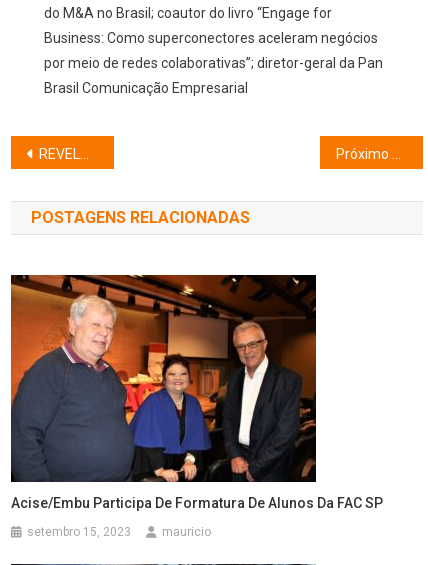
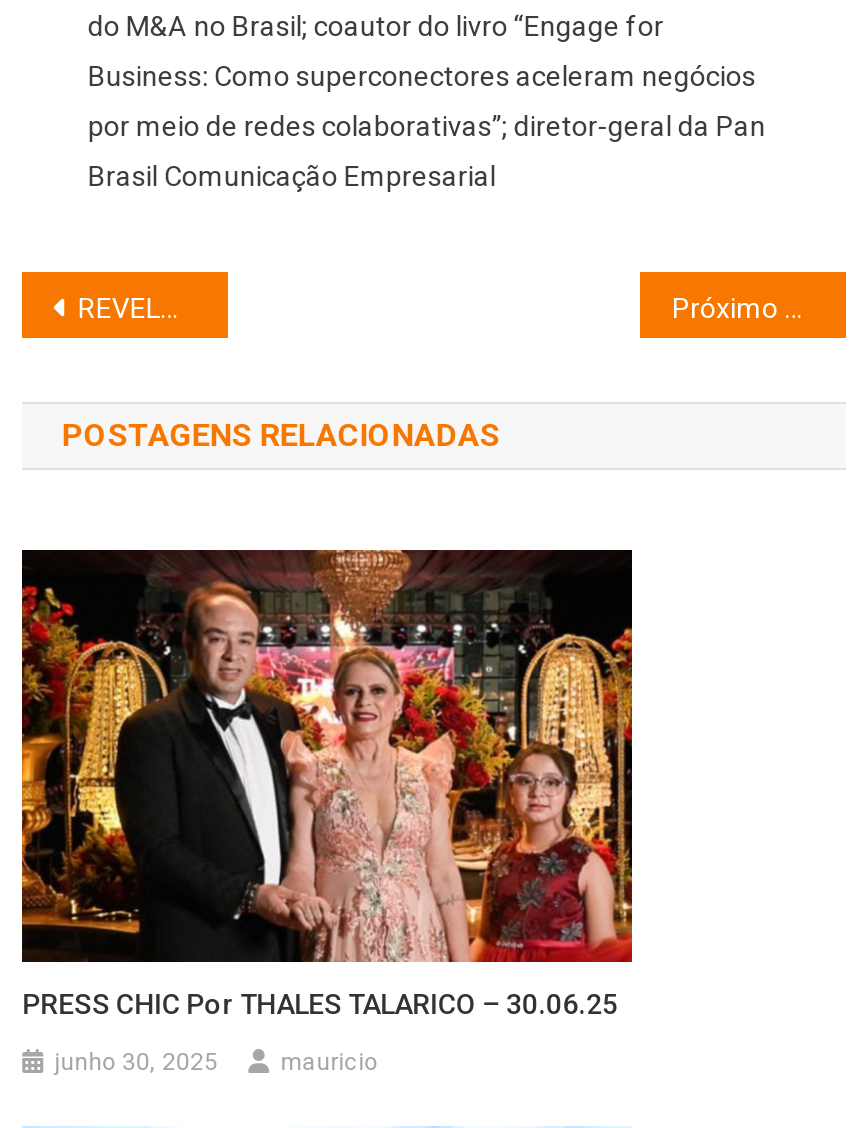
- [image]
- Acise/Embu Participa De Formatura De Alunos Da FAC SP
+ [image]
+ PRESS CHIC Por THALES TALARICO – 30.06.25

- setembro 15, 2023
+ junho 30, 2025
